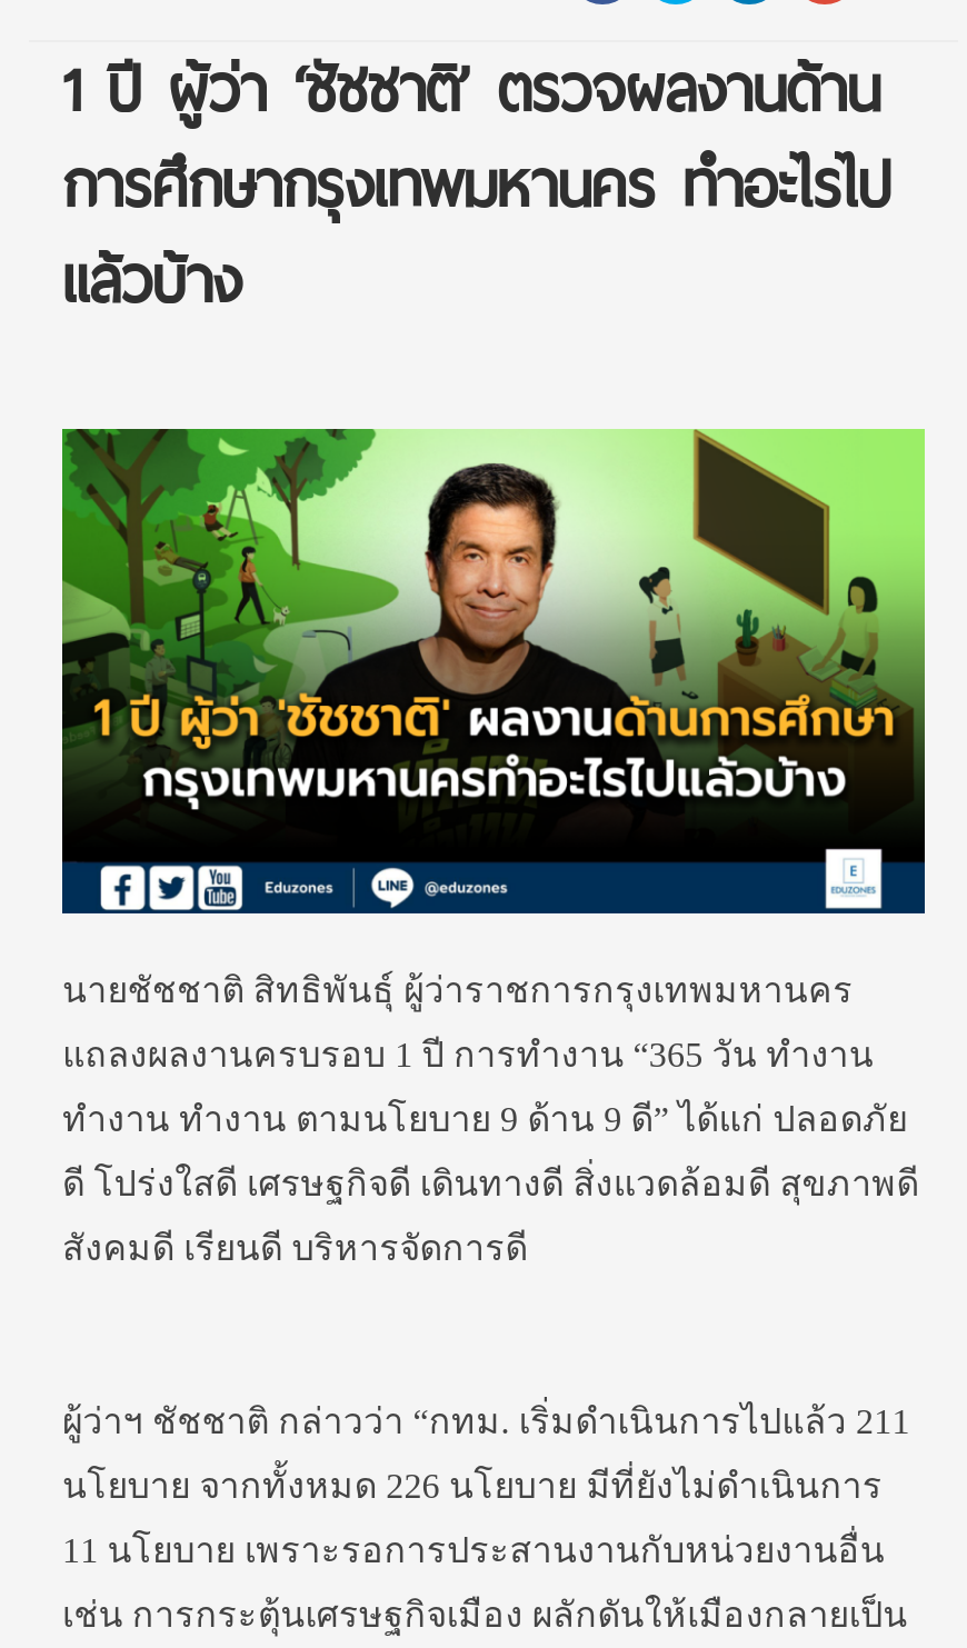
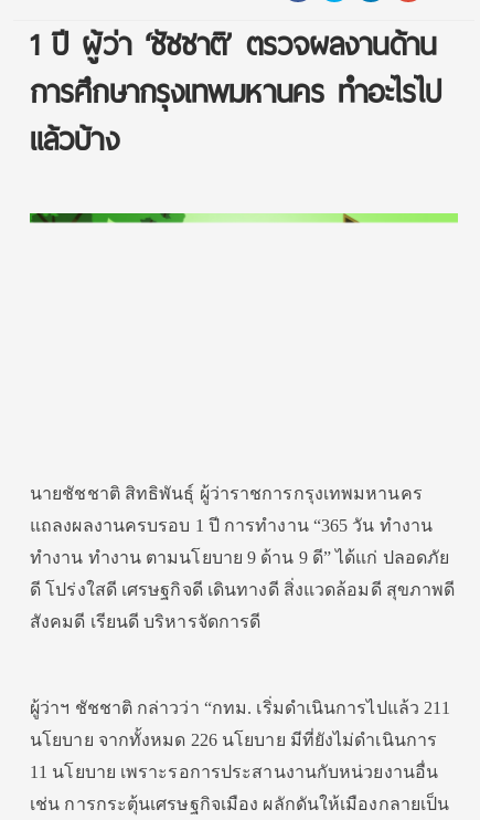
- [image]
